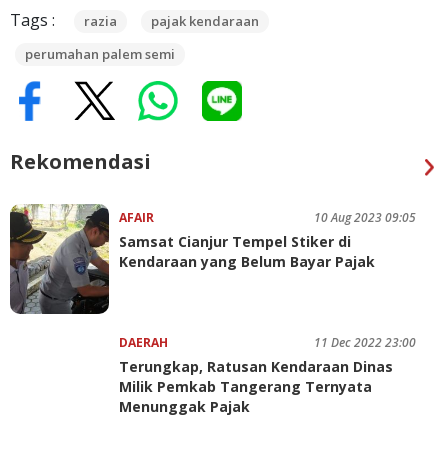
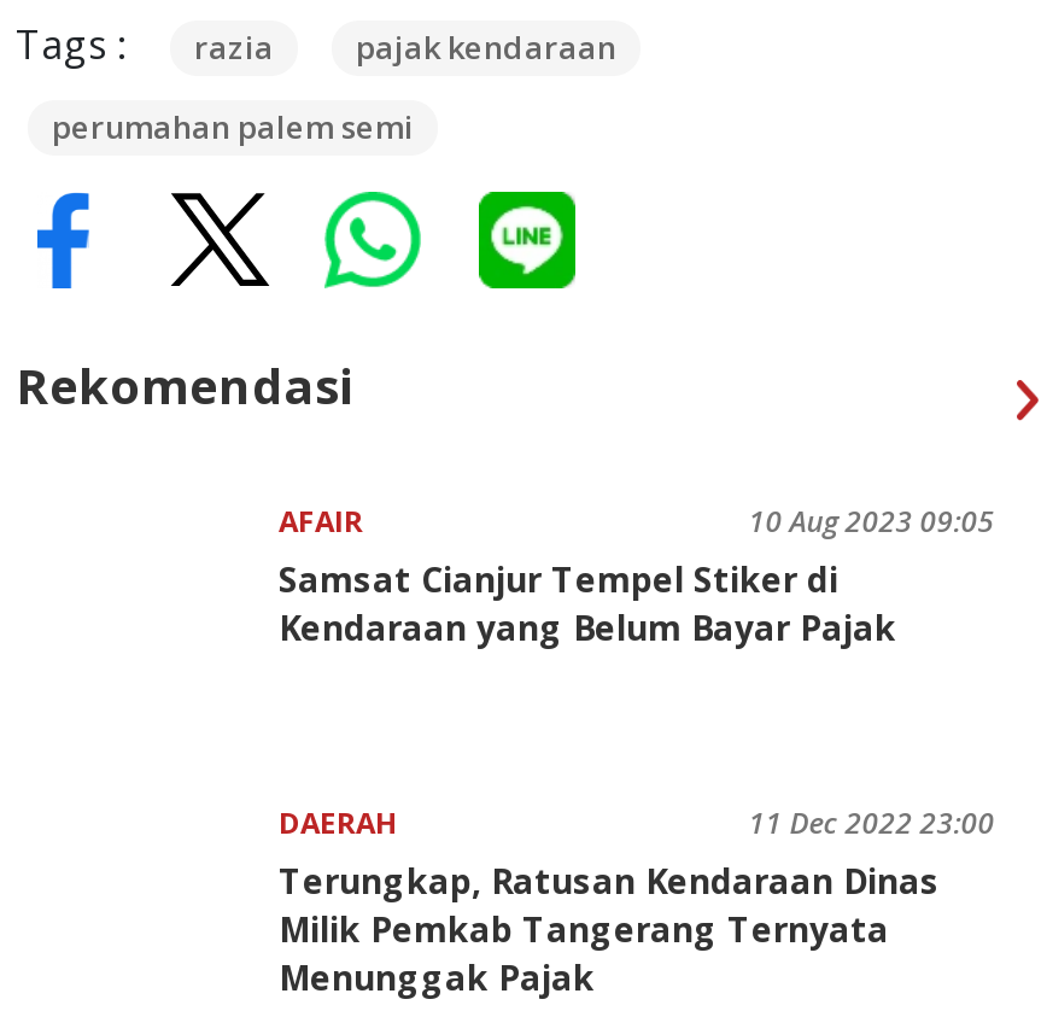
- [image]
